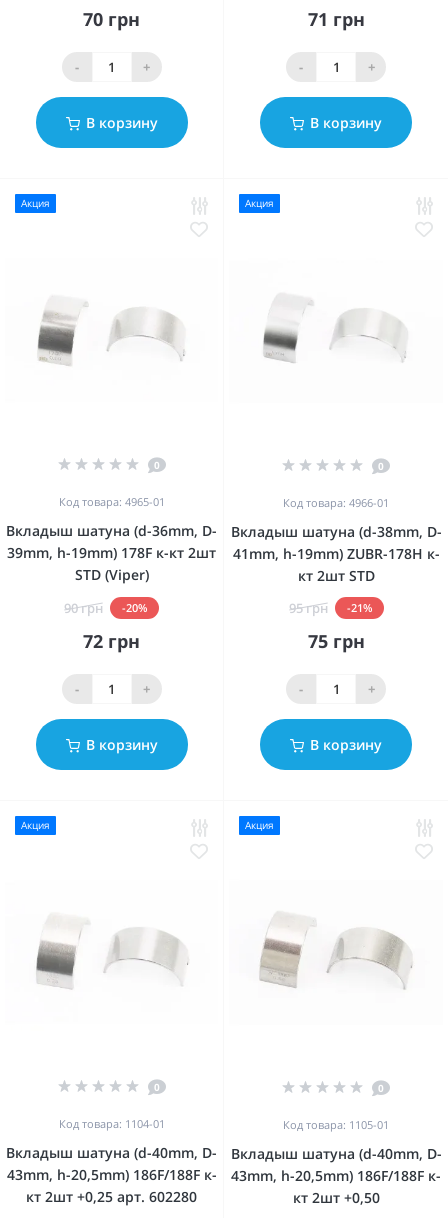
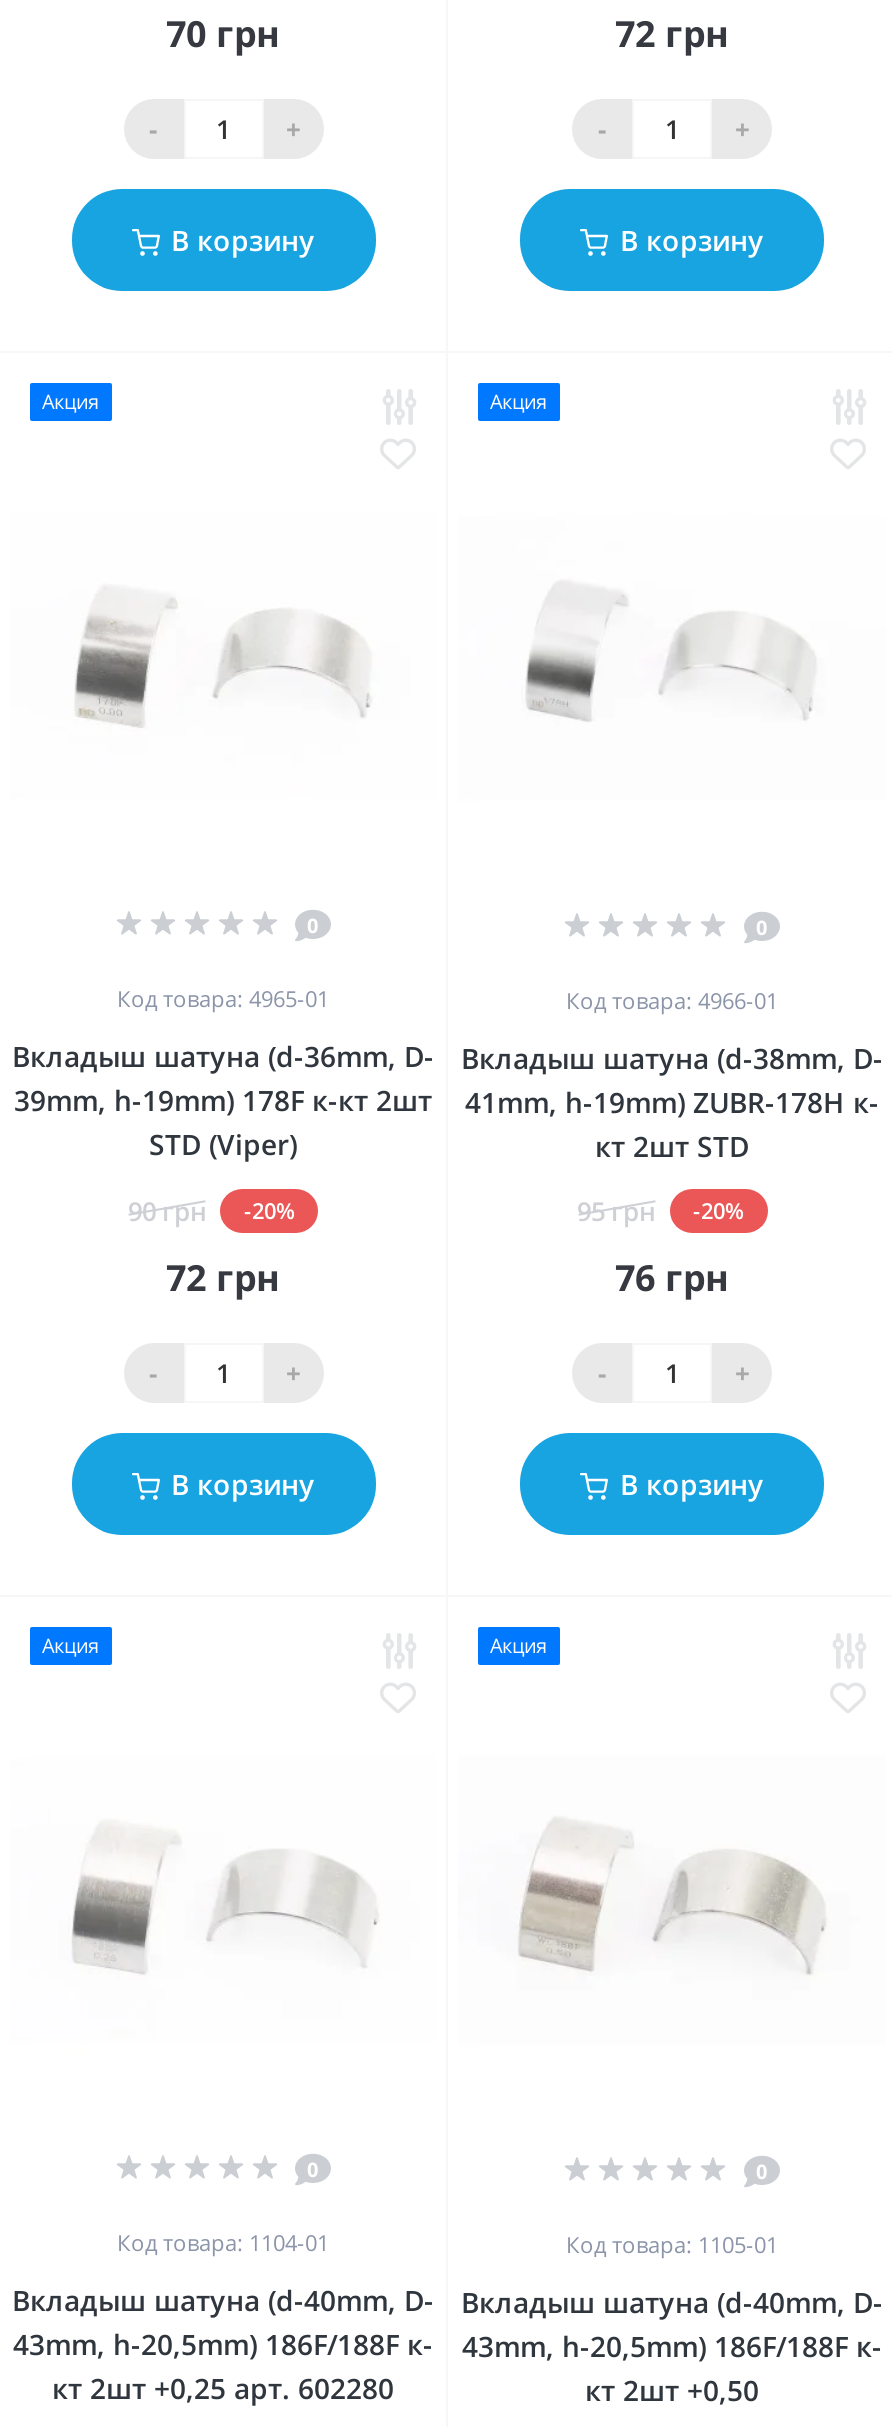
- 71 грн
+ 72 грн

- 95 грн -21%
+ 95 грн -20%

- 75 грн
+ 76 грн
